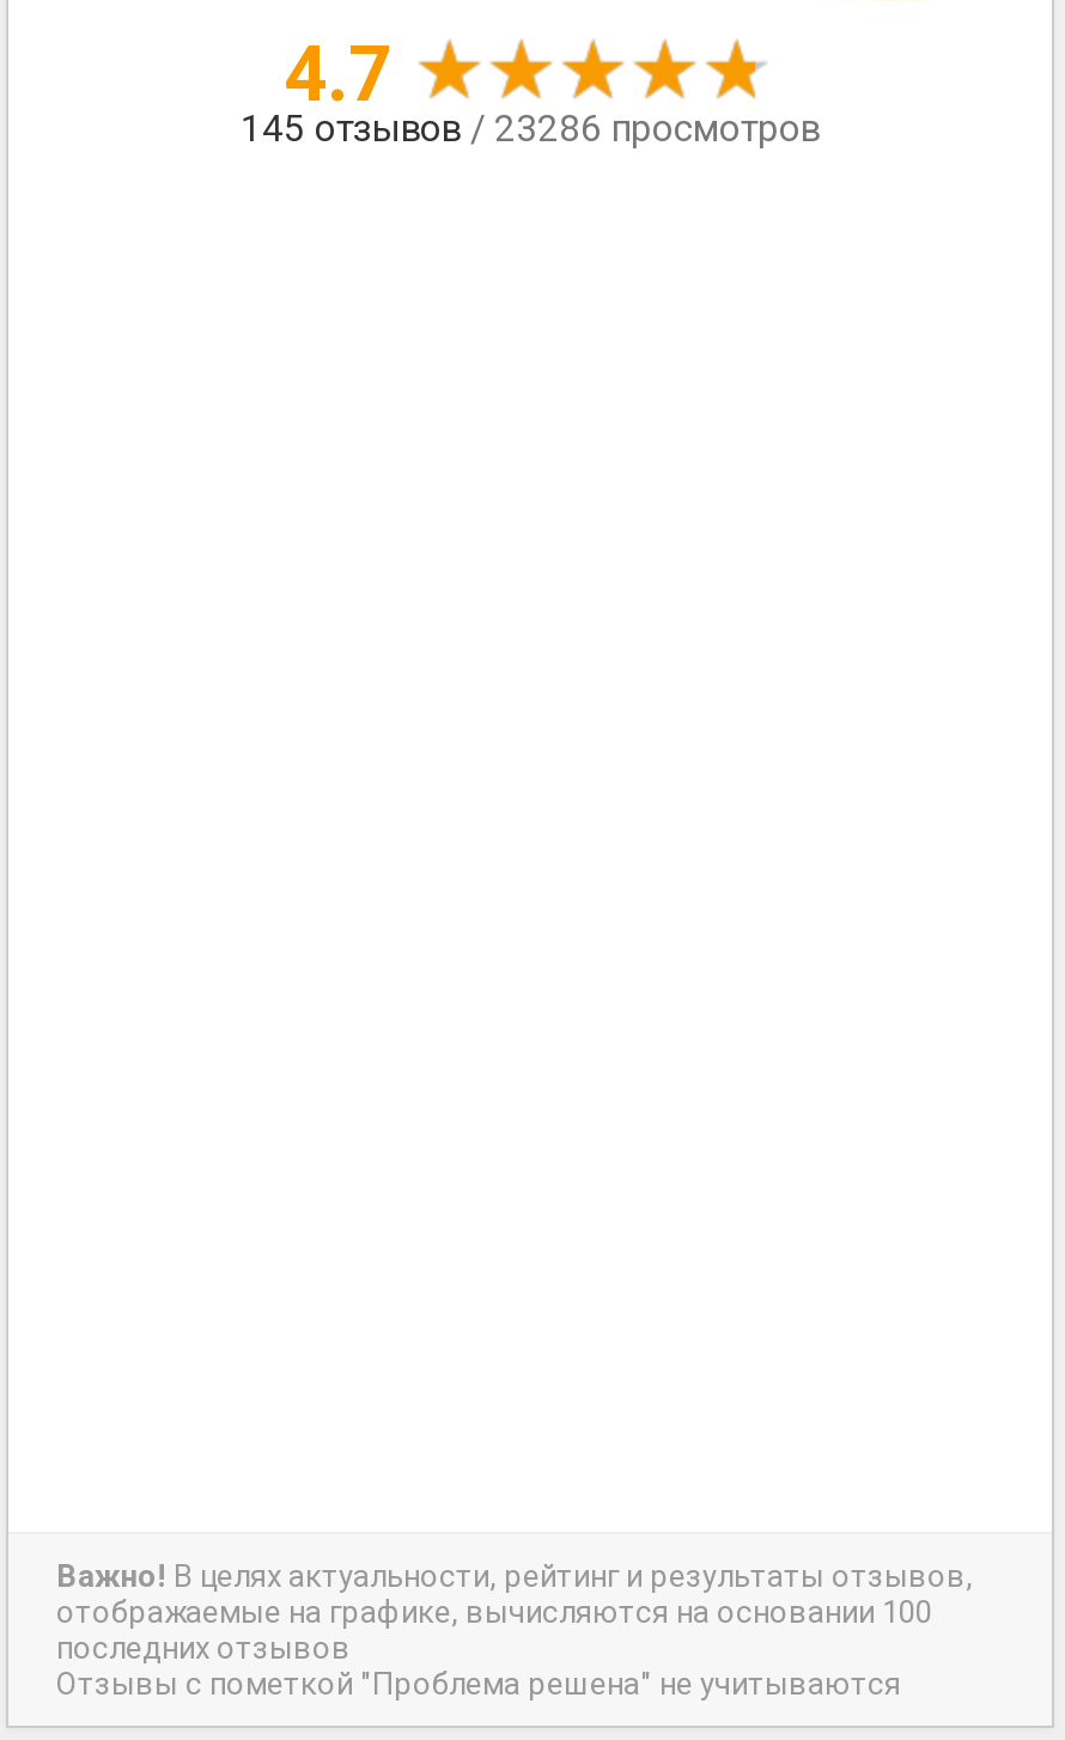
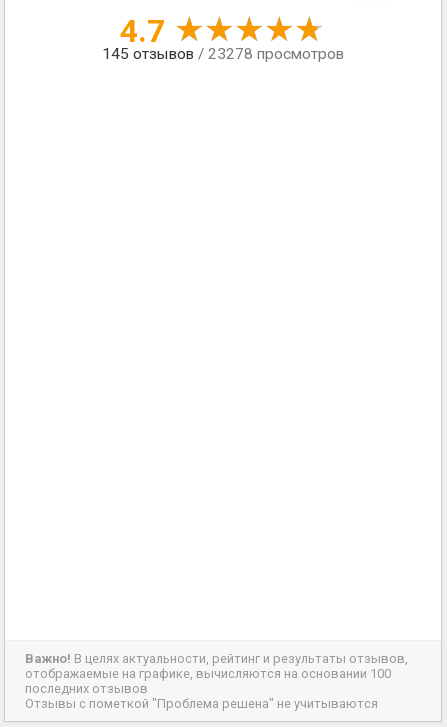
- 145 отзывов / 23286 просмотров
+ 145 отзывов / 23278 просмотров
